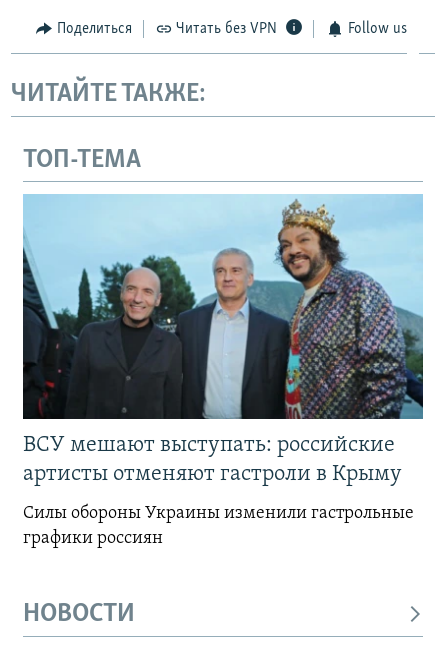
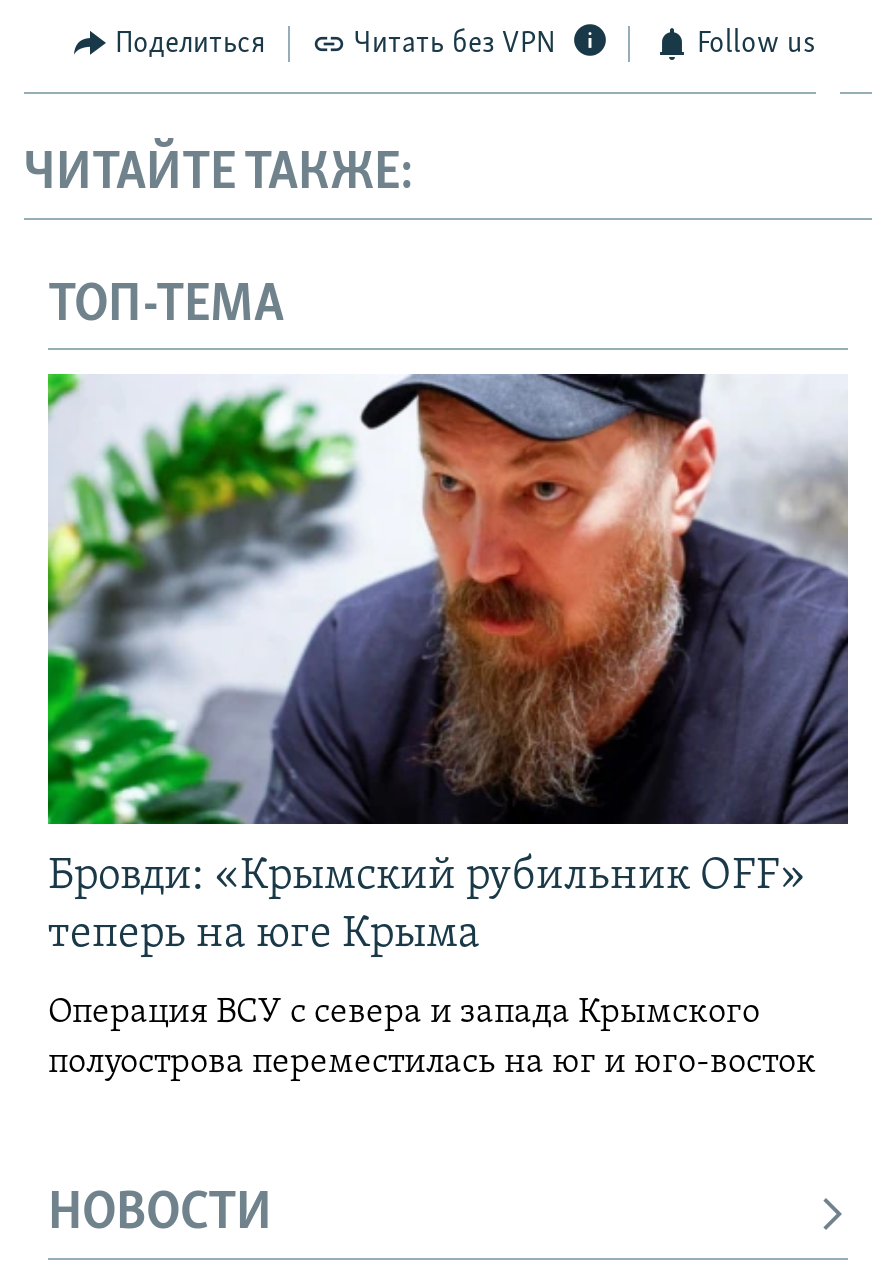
- [image]
- ВСУ мешают выступать: российские
- артисты отменяют гастроли в Крыму
+ [image]
+ Бровди: «Крымский рубильник OFF»
+ теперь на юге Крыма

- Силы обороны Украины изменили гастрольные
- графики россиян
+ Операция ВСУ с севера и запада Крымского
+ полуострова переместилась на юг и юго-восток
